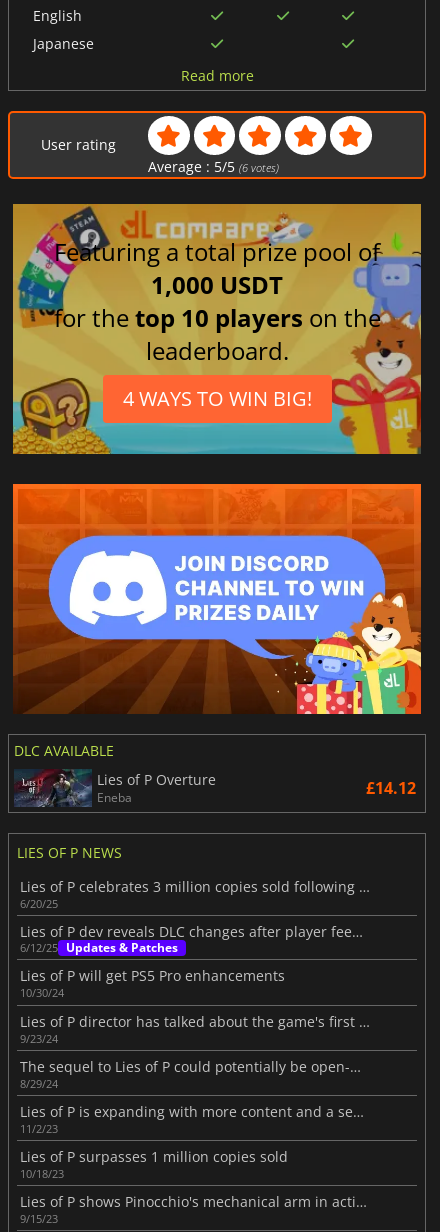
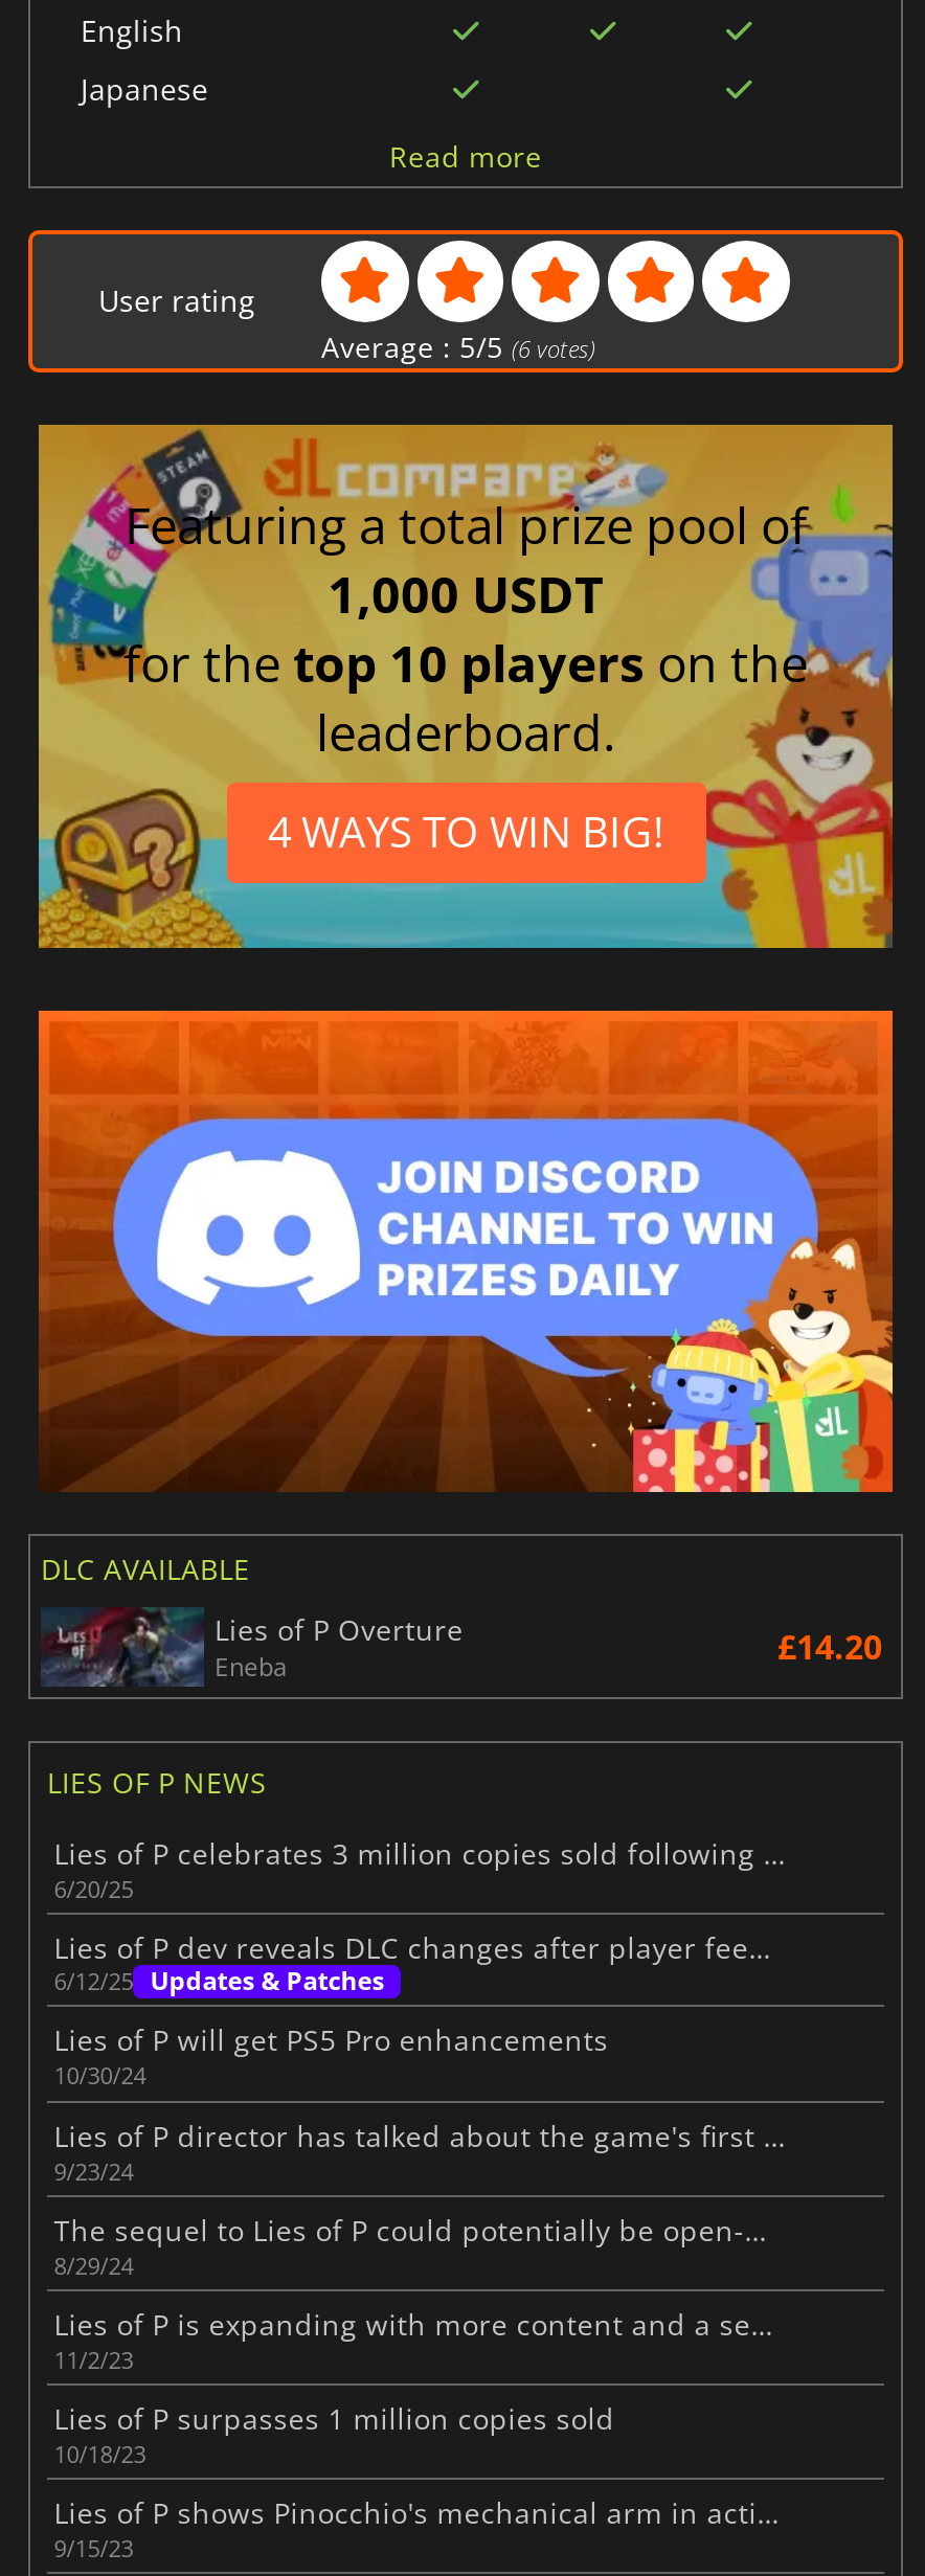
- £14.12
+ £14.20
